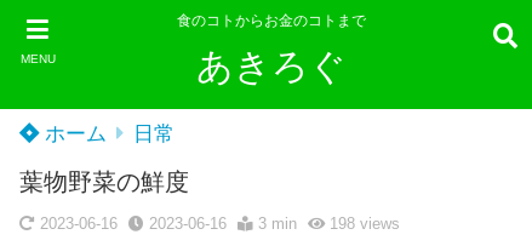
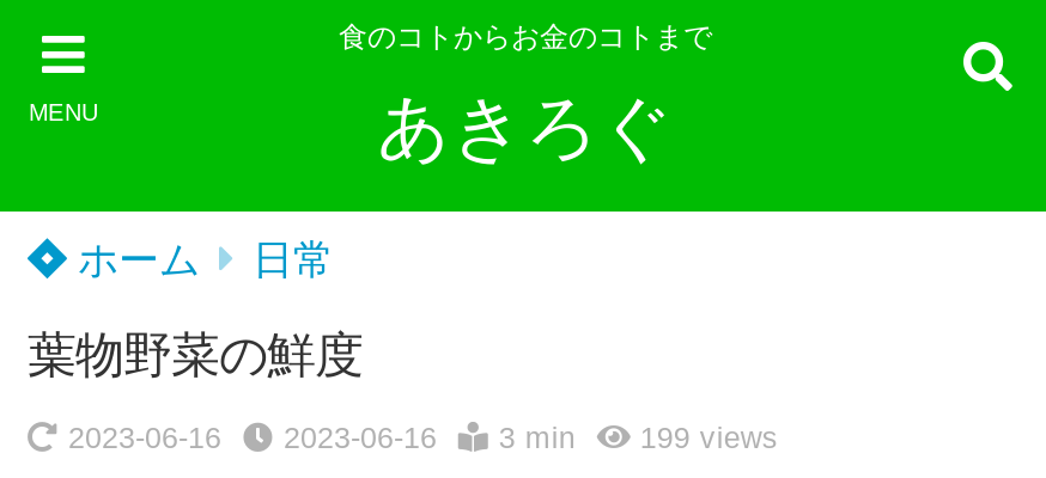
- 2023-06-16 2023-06-16 3 min 198 views
+ 2023-06-16 2023-06-16 3 min 199 views
